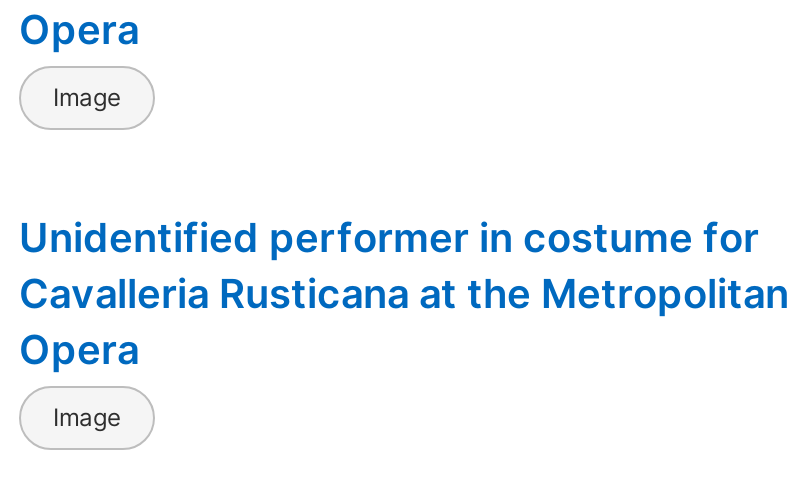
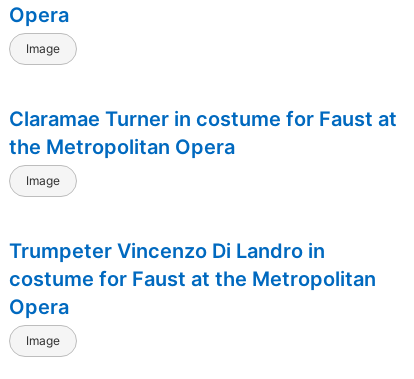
- Unidentified performer in costume for
- Cavalleria Rusticana at the Metropolitan
+ Claramae Turner in costume for Faust at
+ the Metropolitan Opera
+ Image
+ Trumpeter Vincenzo Di Landro in
+ costume for Faust at the Metropolitan
